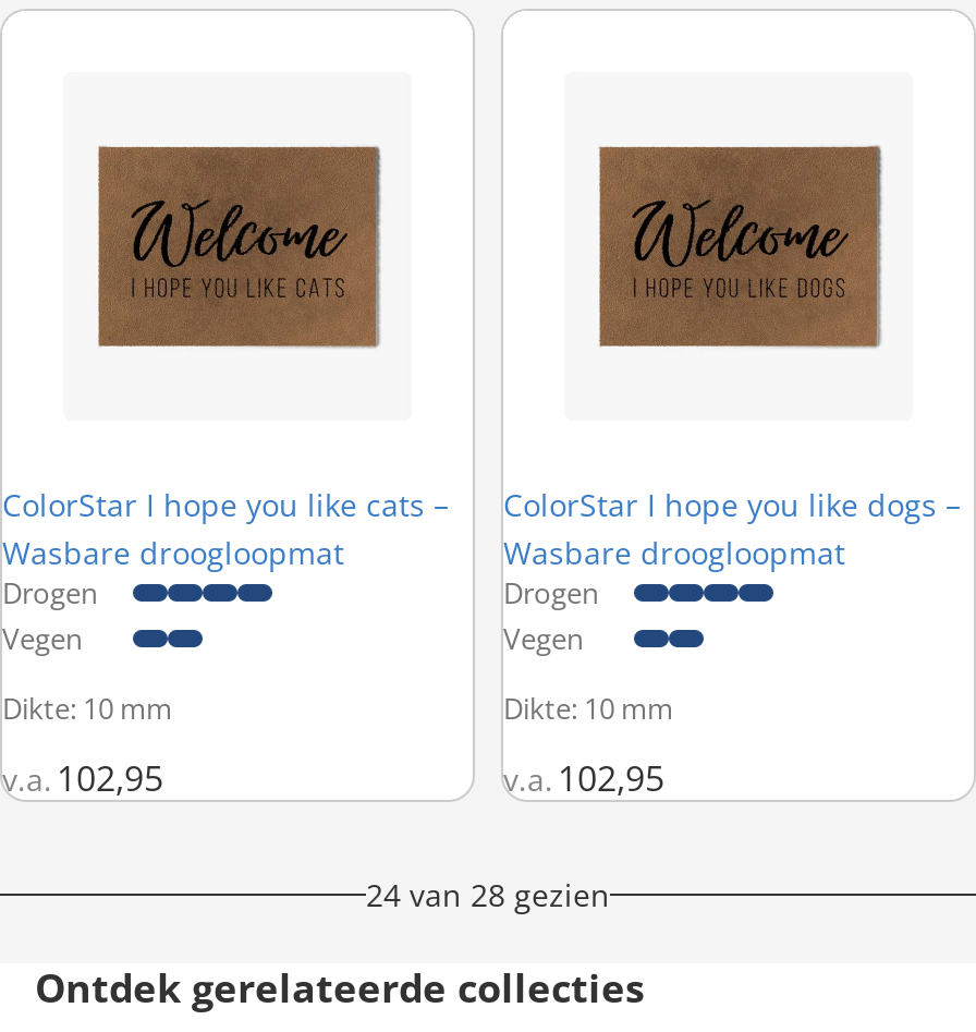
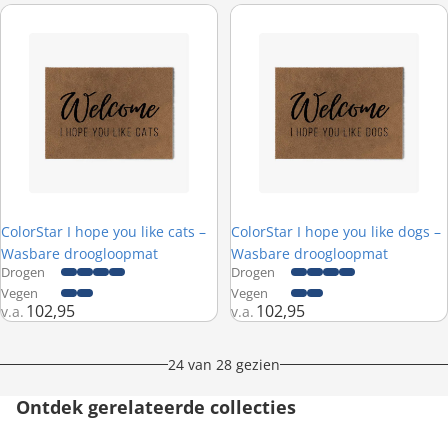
- Dikte: 10 mm

- Dikte: 10 mm
